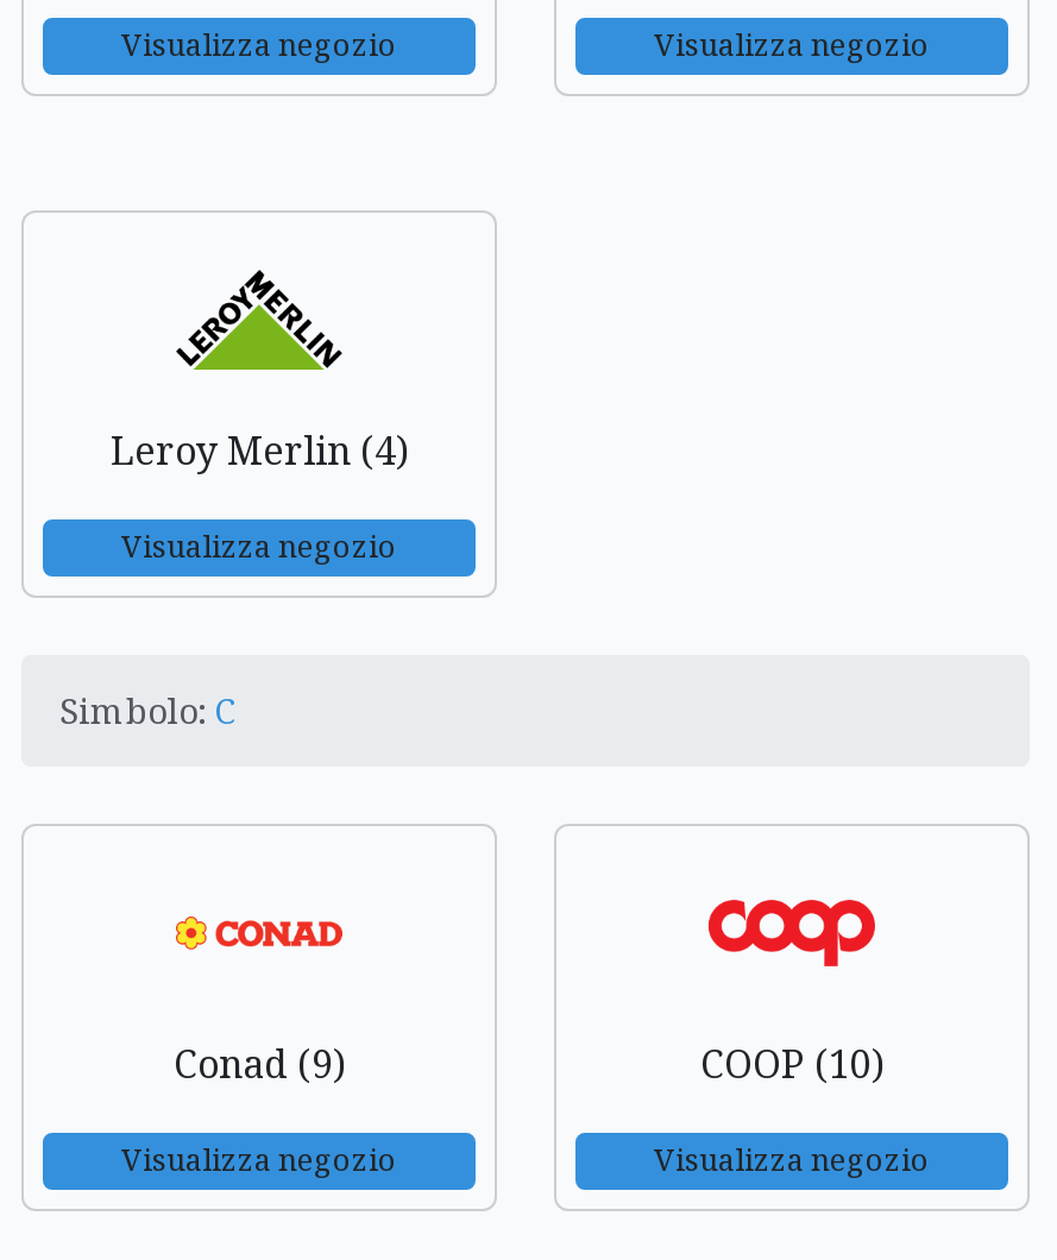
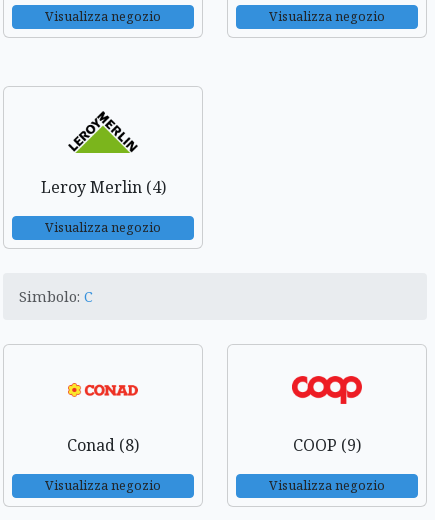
- Conad (9)
+ Conad (8)

- COOP (10)
+ COOP (9)
